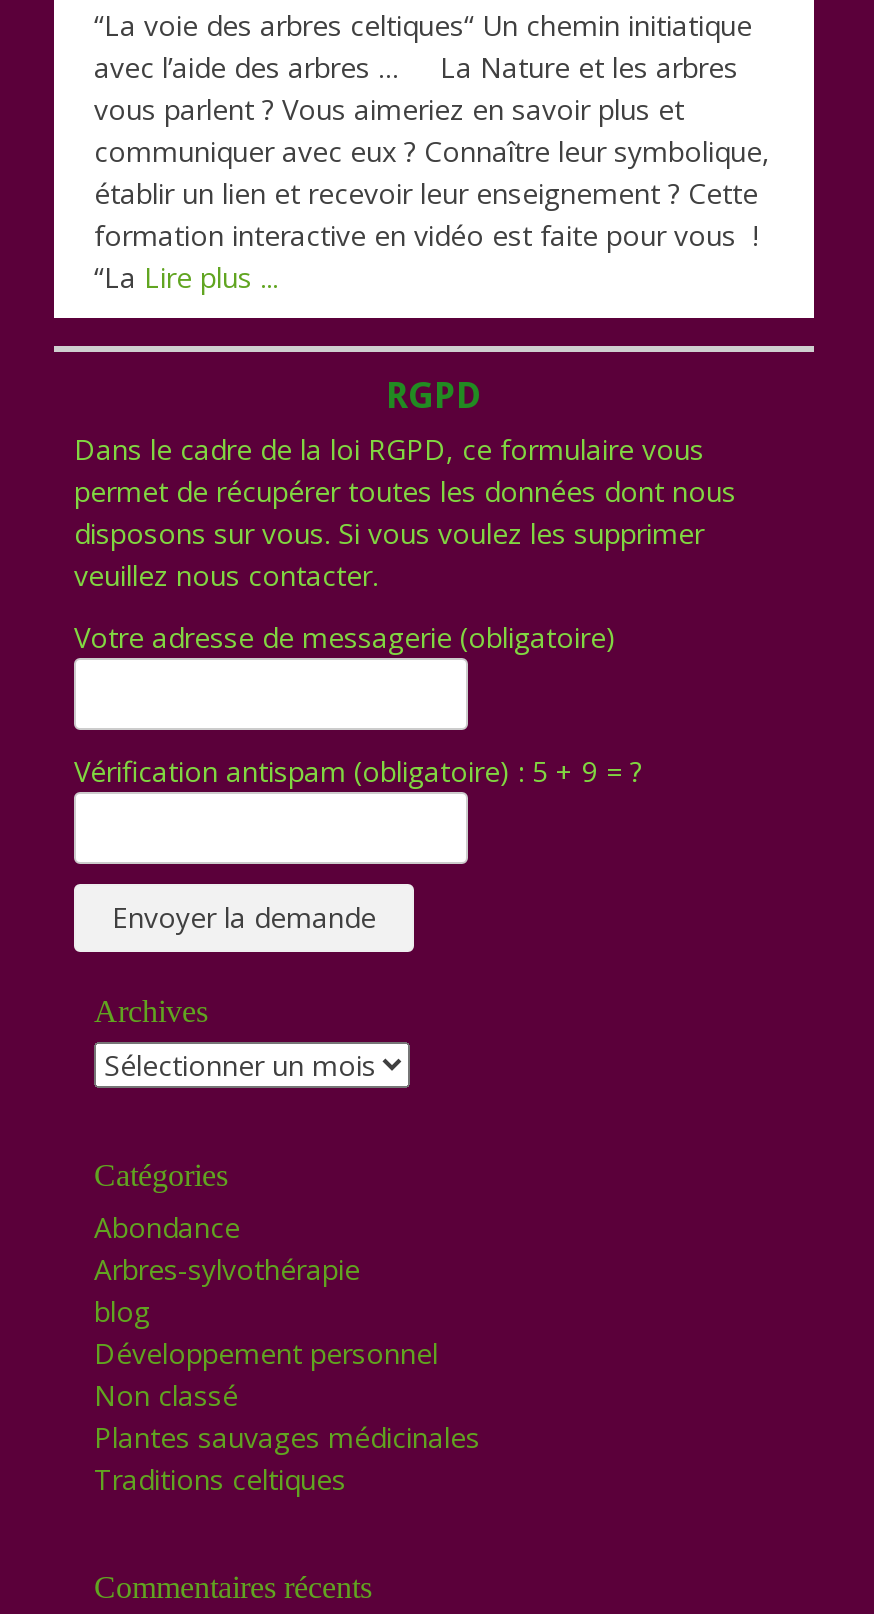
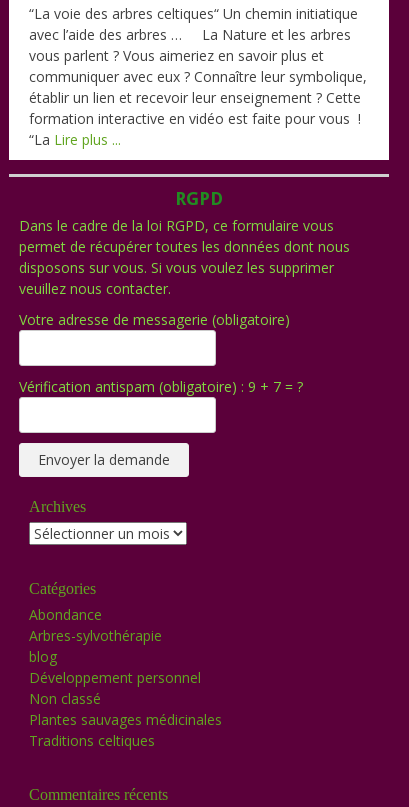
- Vérification antispam (obligatoire) : 5 + 9 = ?
+ Vérification antispam (obligatoire) : 9 + 7 = ?
